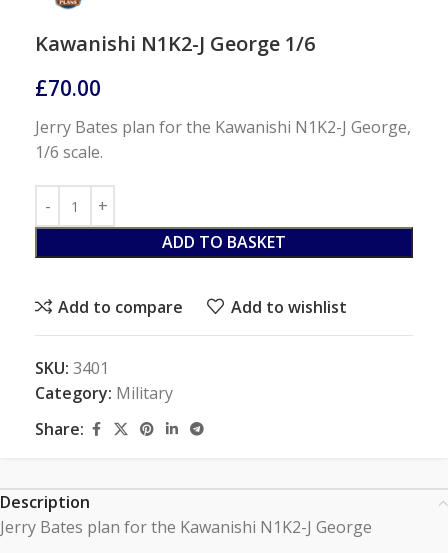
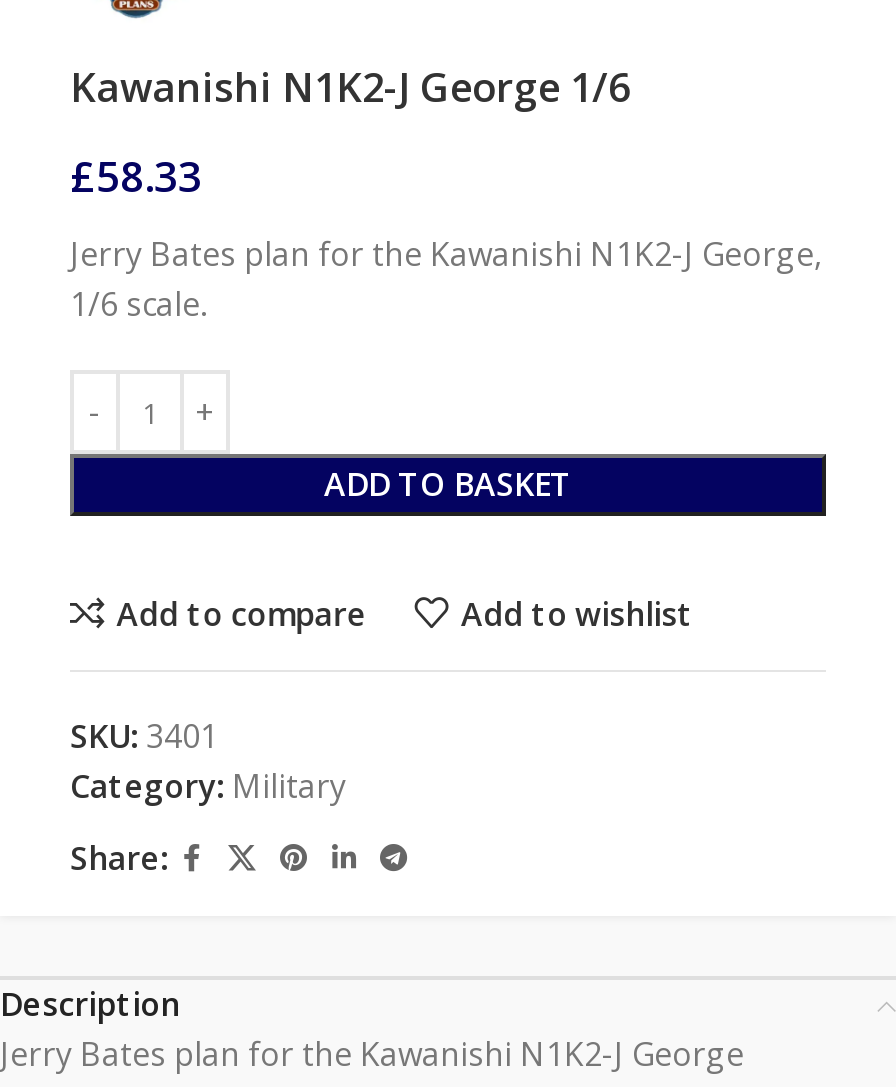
- £70.00
+ £58.33
